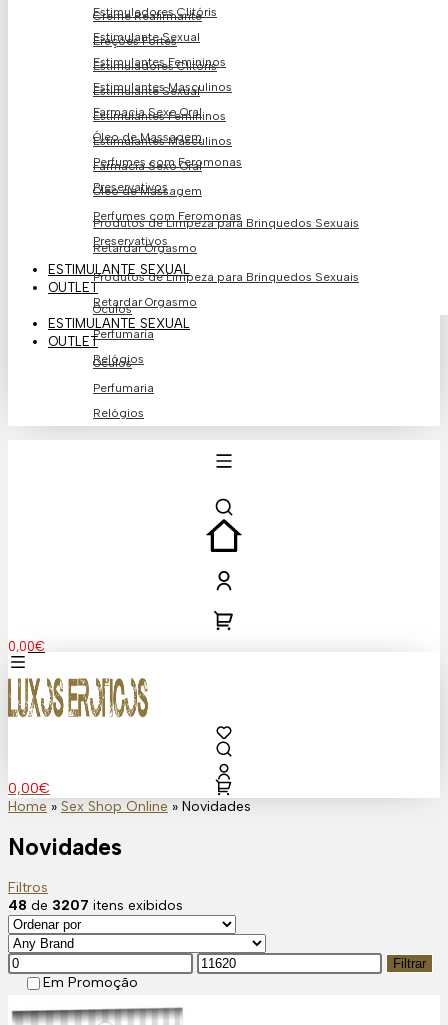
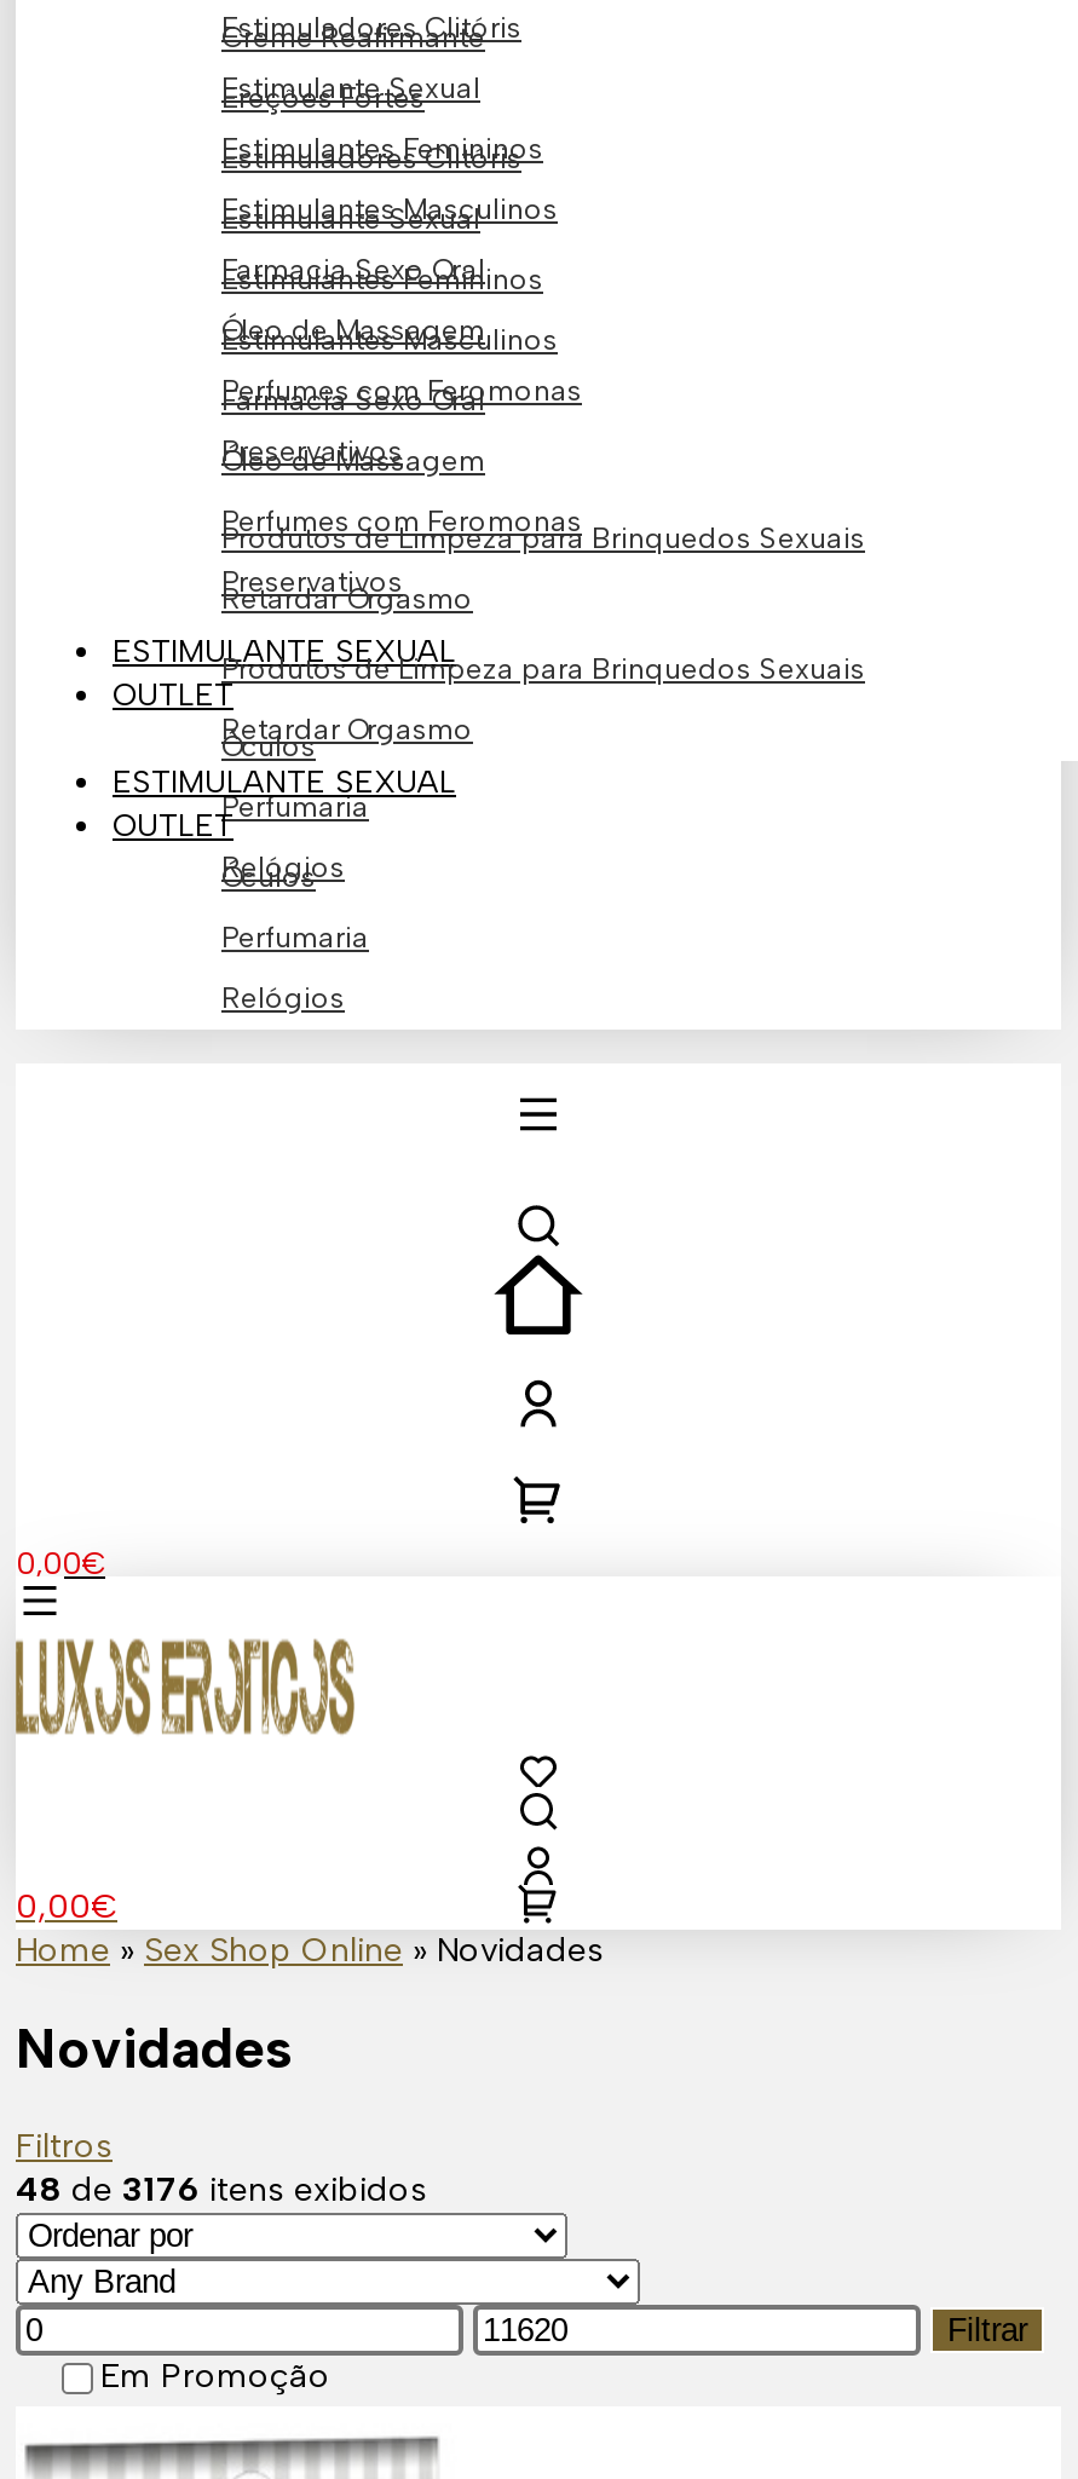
- 48 de 3207 itens exibidos
+ 48 de 3176 itens exibidos
